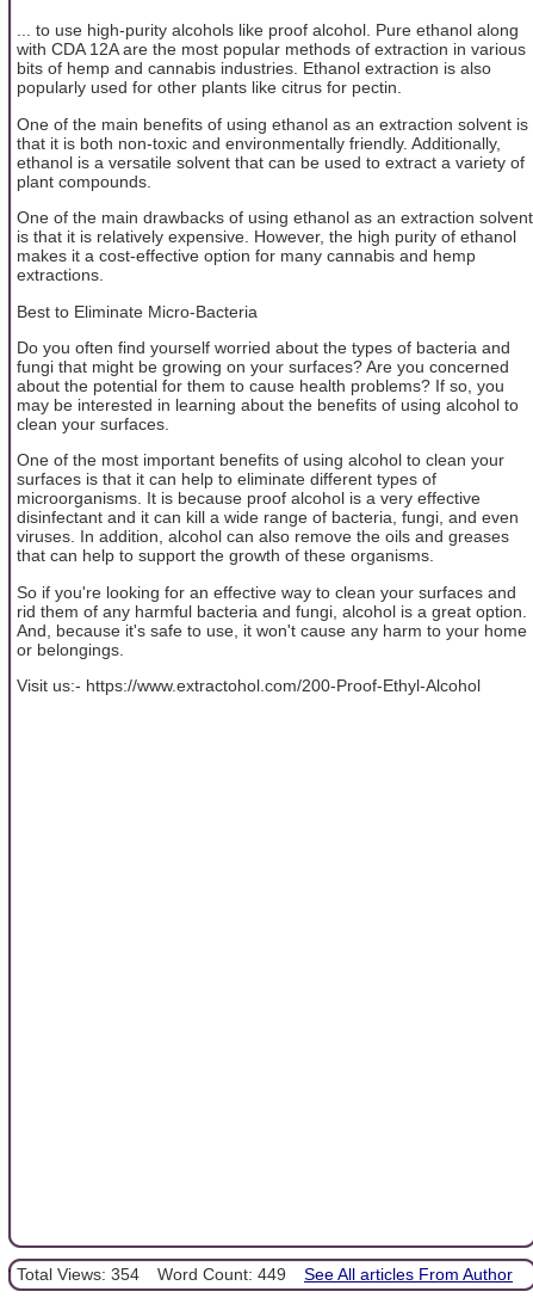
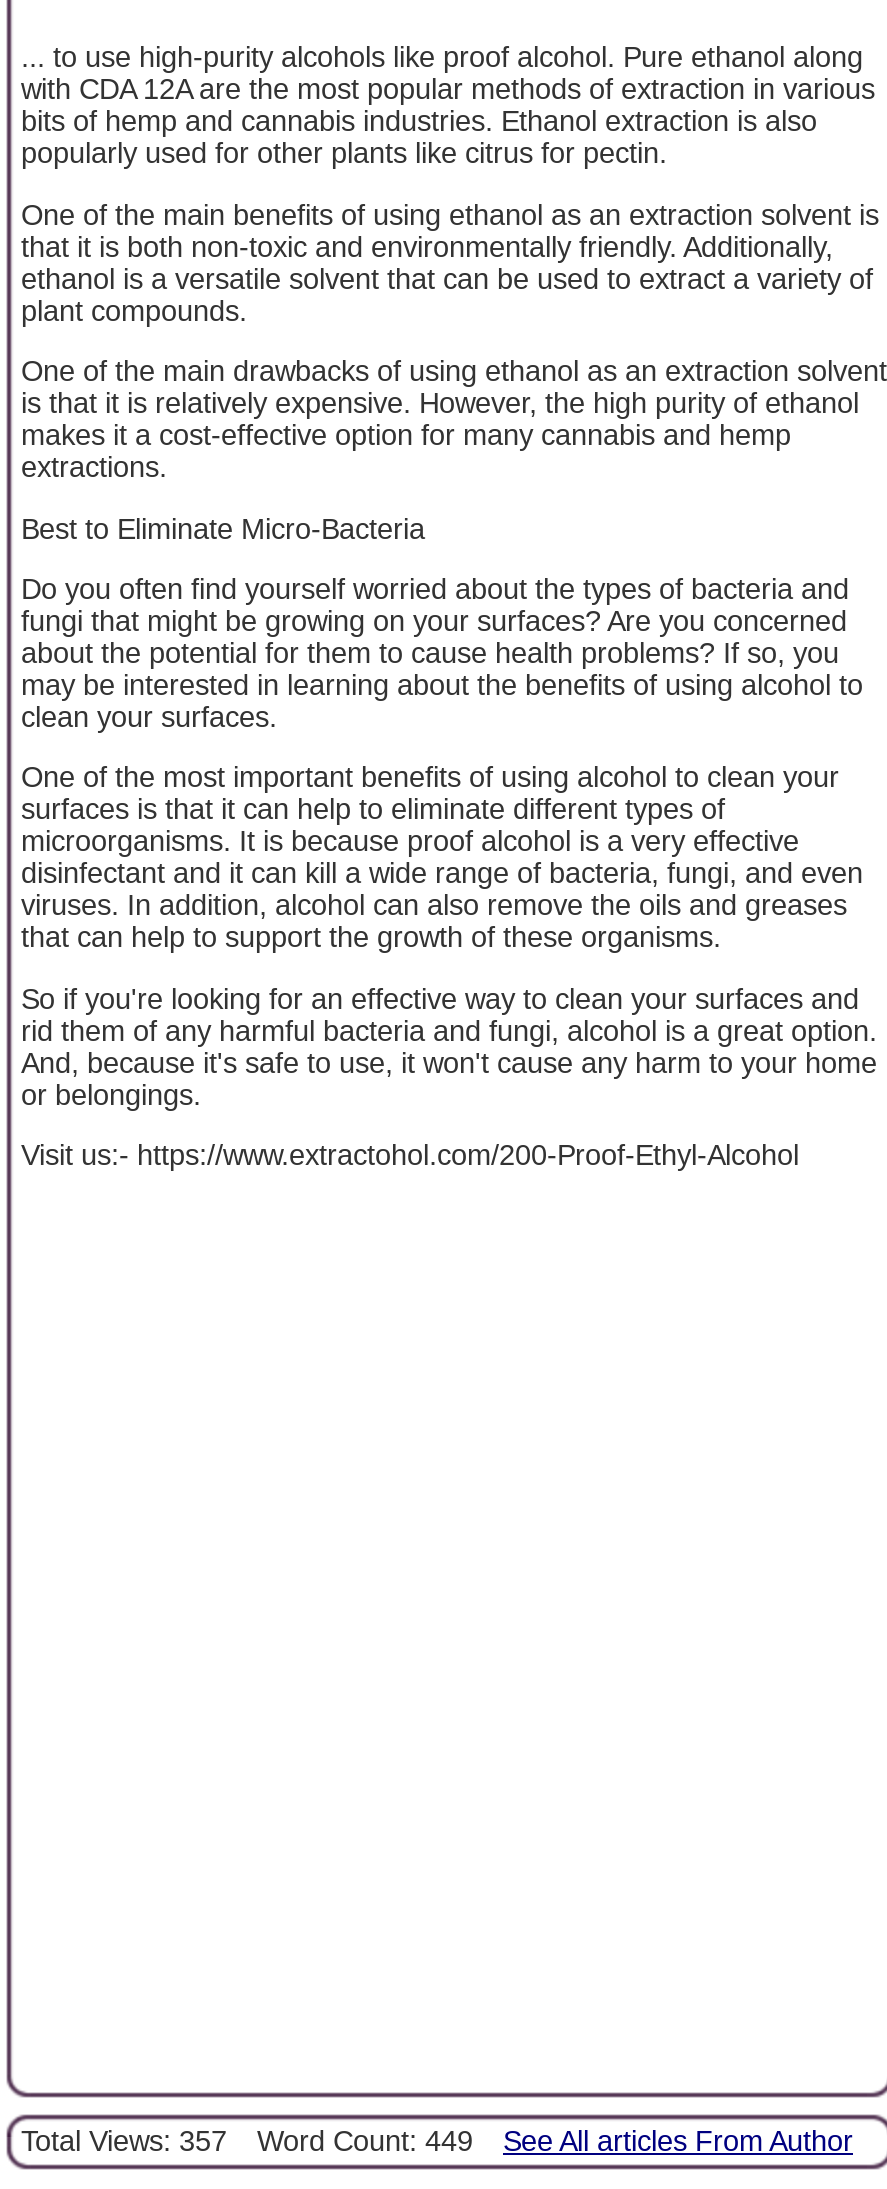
- Total Views: 354 Word Count: 449 See All articles From Author
+ Total Views: 357 Word Count: 449 See All articles From Author
